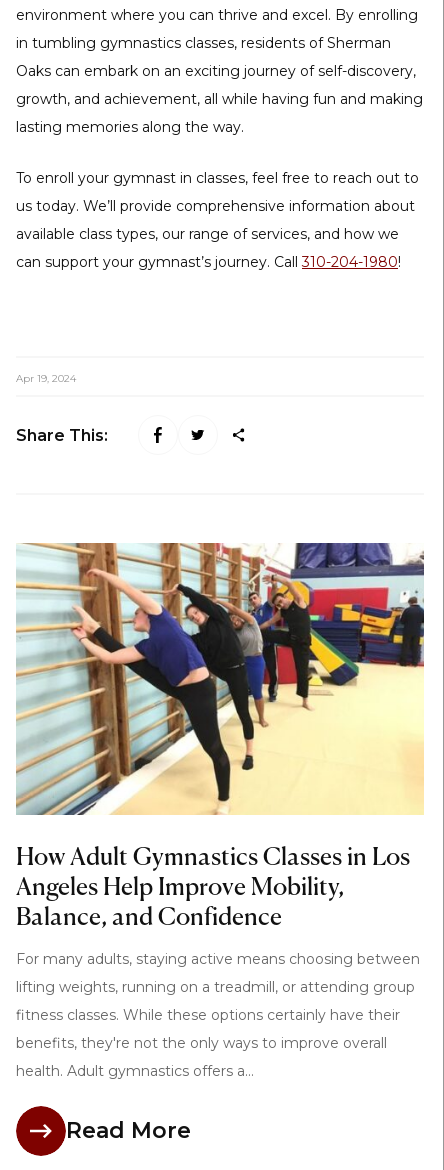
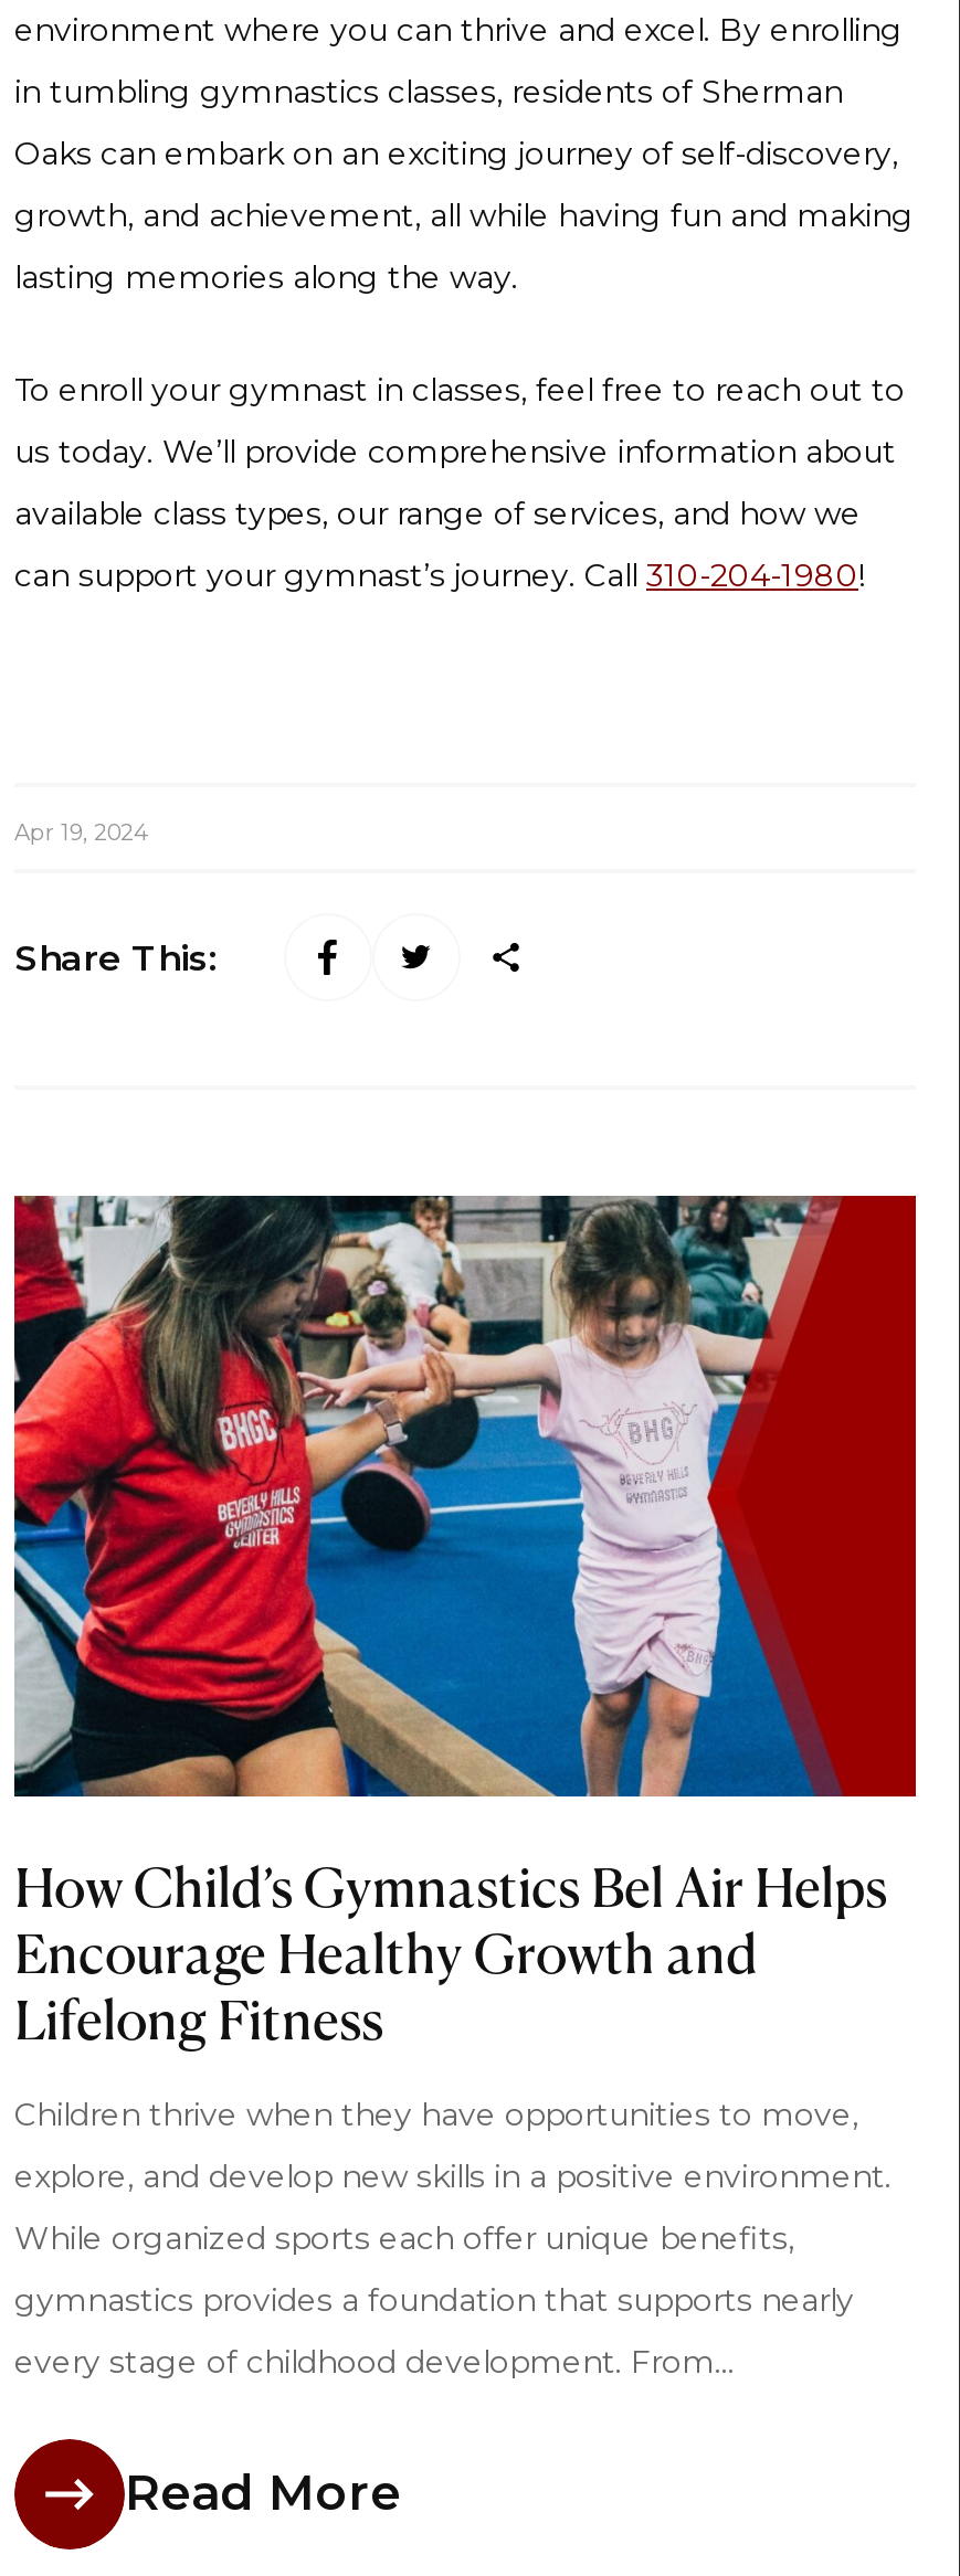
- [image]
- How Adult Gymnastics Classes in Los
- Angeles Help Improve Mobility,
- Balance, and Confidence
+ [image]
+ How Child’s Gymnastics Bel Air Helps
+ Encourage Healthy Growth and
+ Lifelong Fitness

- For many adults, staying active means choosing between
+ Children thrive when they have opportunities to move,

- lifting weights, running on a treadmill, or attending group
+ explore, and develop new skills in a positive environment.

- fitness classes. While these options certainly have their
+ While organized sports each offer unique benefits,

- benefits, they're not the only ways to improve overall
+ gymnastics provides a foundation that supports nearly

- health. Adult gymnastics offers a...
+ every stage of childhood development. From...
